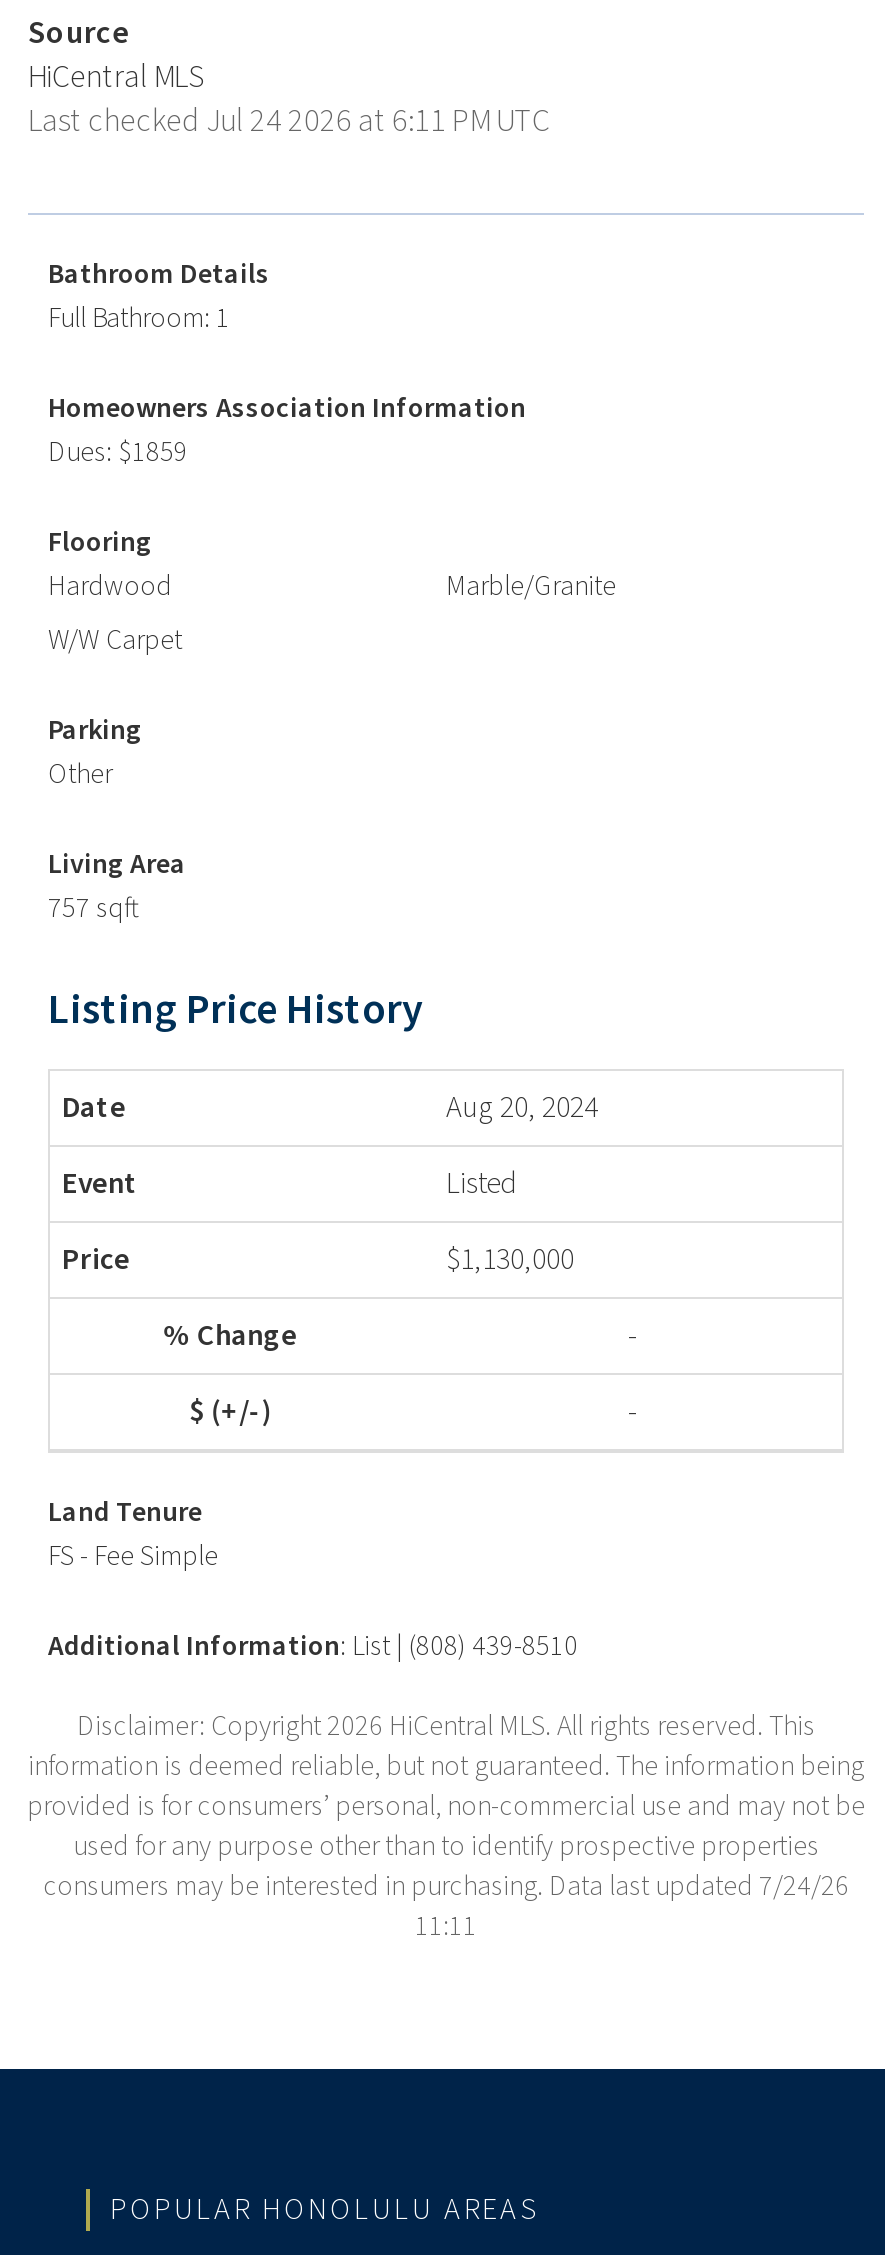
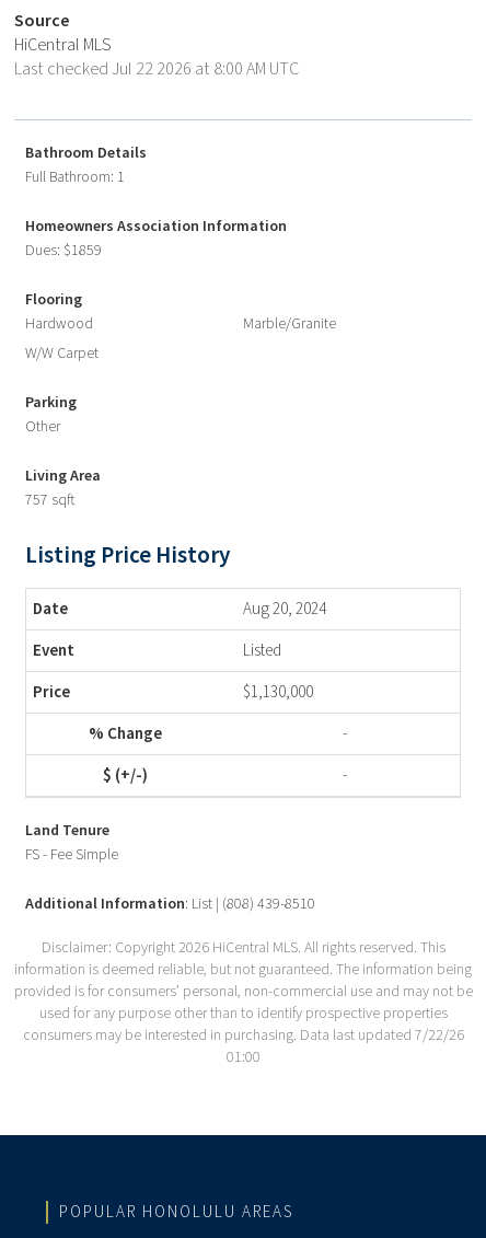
- Last checked Jul 24 2026 at 6:11 PM UTC
+ Last checked Jul 22 2026 at 8:00 AM UTC

- consumers may be interested in purchasing. Data last updated 7/24/26
+ consumers may be interested in purchasing. Data last updated 7/22/26

- 11:11
+ 01:00
